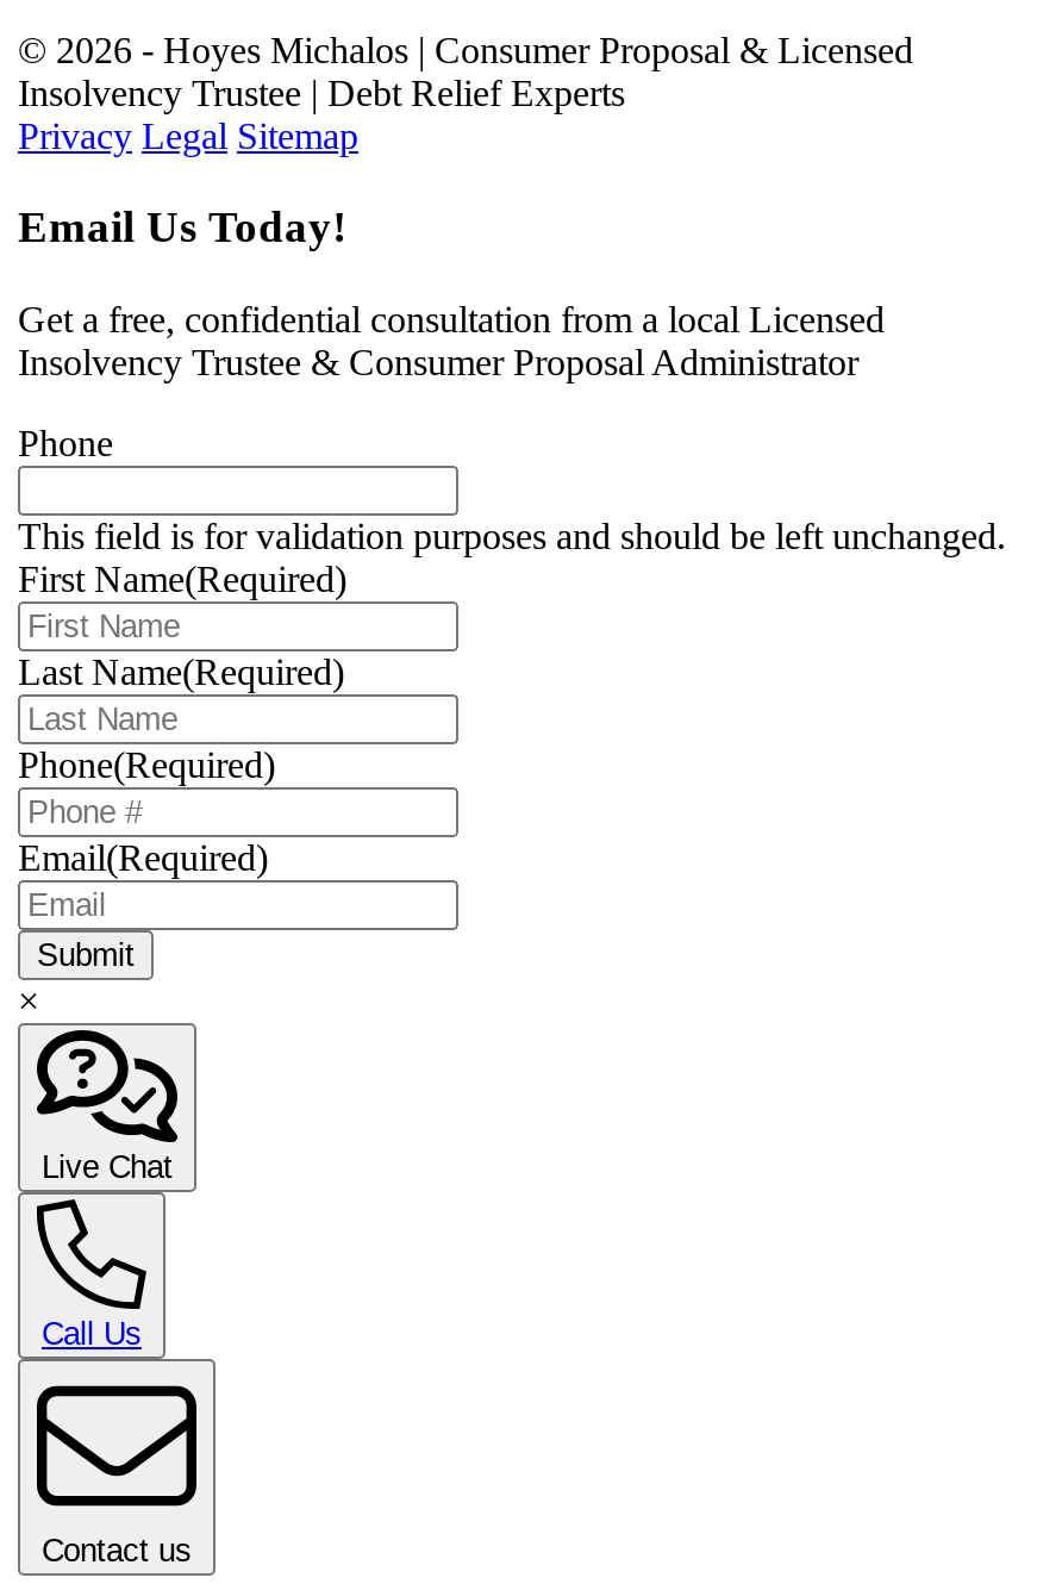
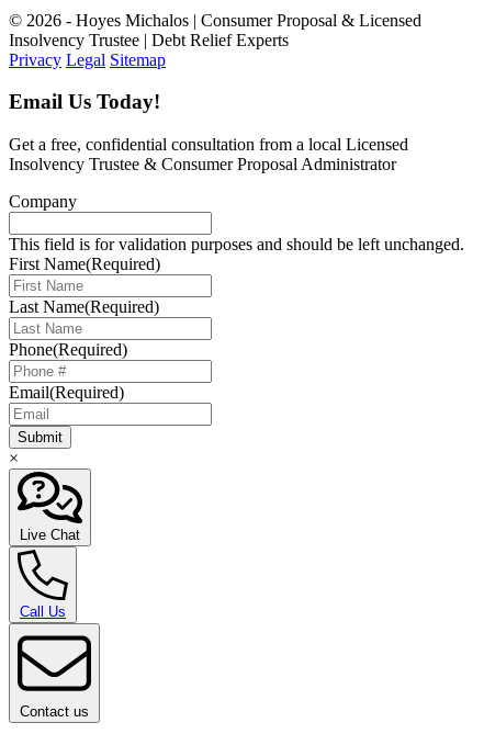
- Phone
+ Company
